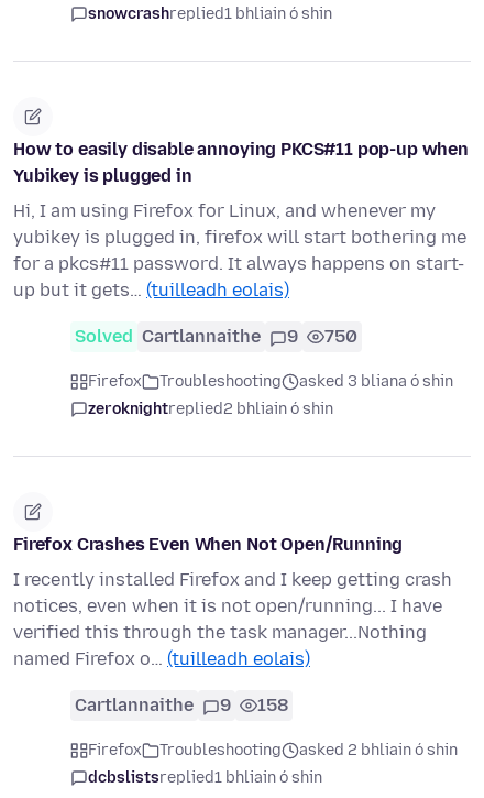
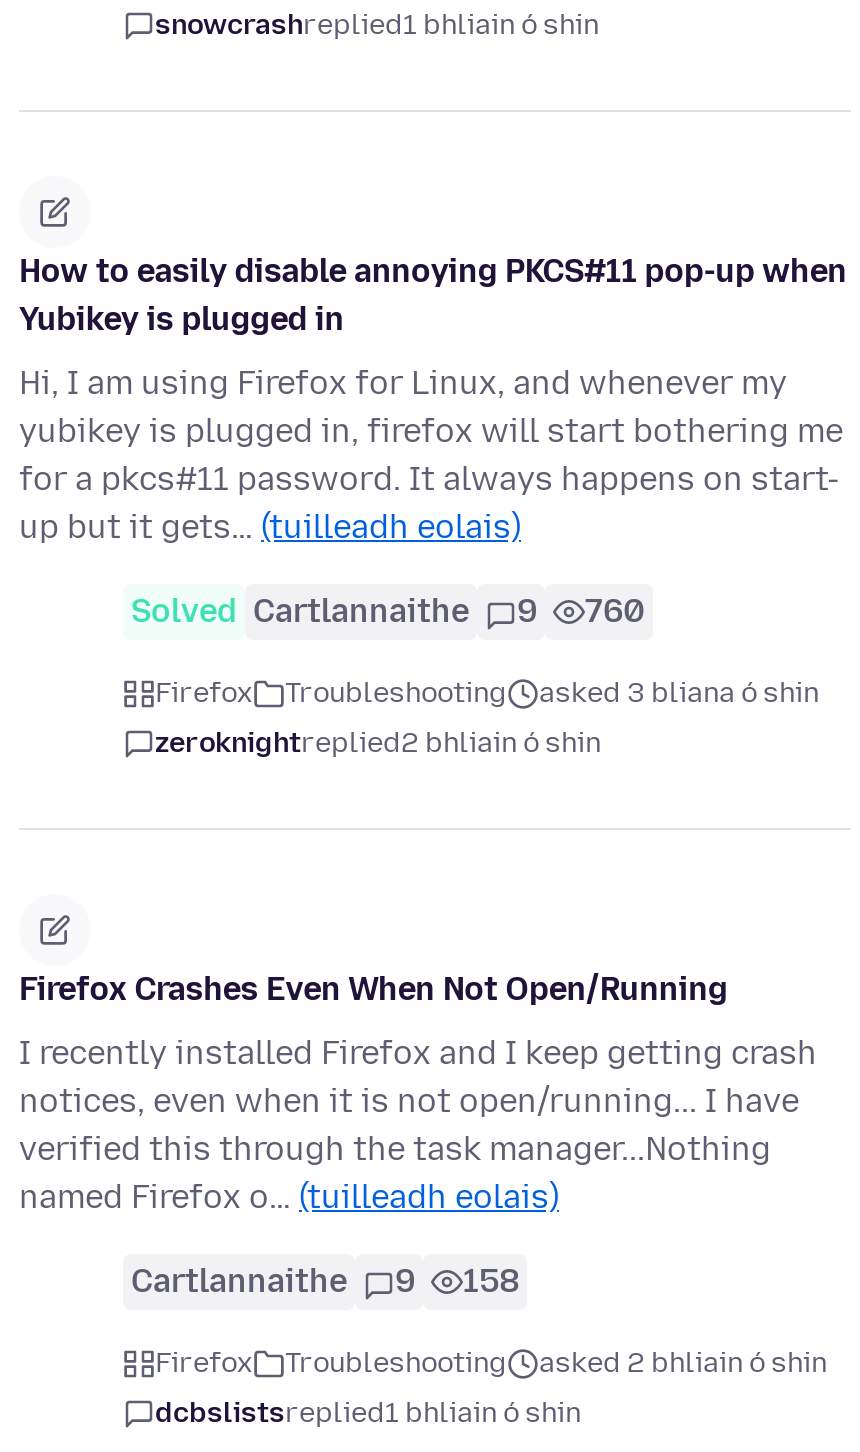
- Solved Cartlannaithe 9 750
+ Solved Cartlannaithe 9 760
